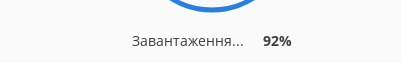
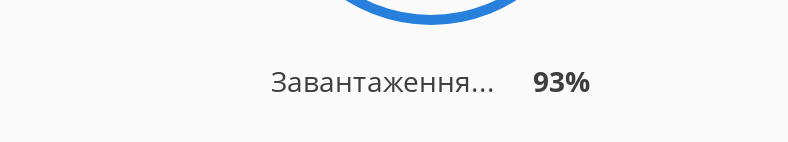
- Завантаження... 92%
+ Завантаження... 93%
